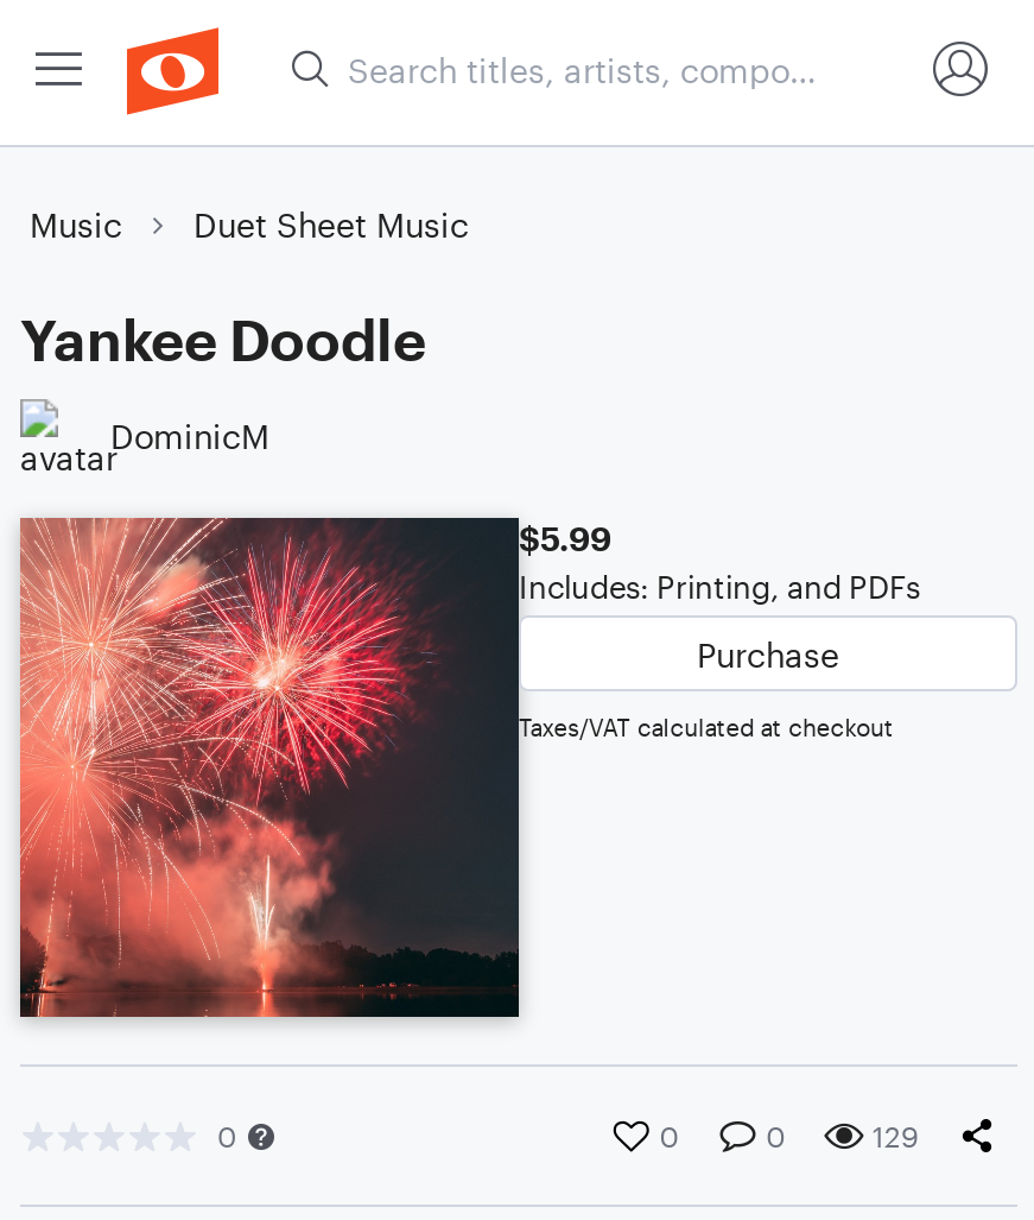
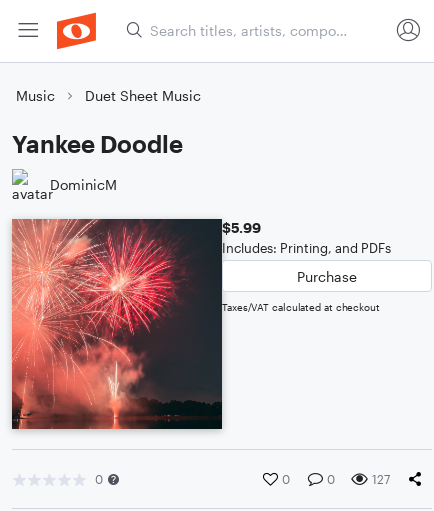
- 129
+ 127
